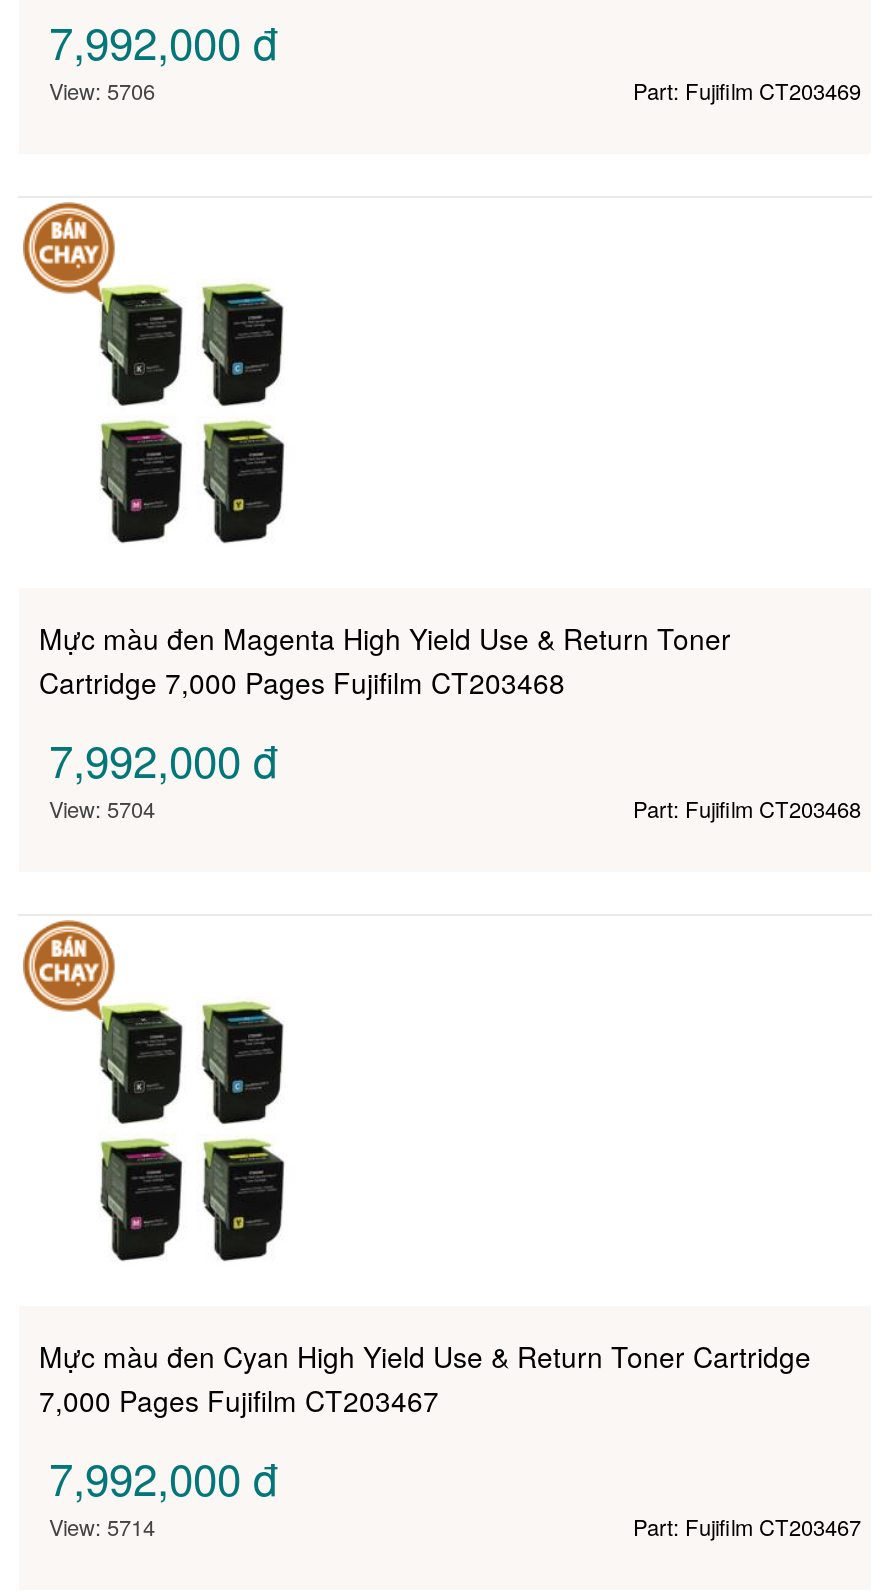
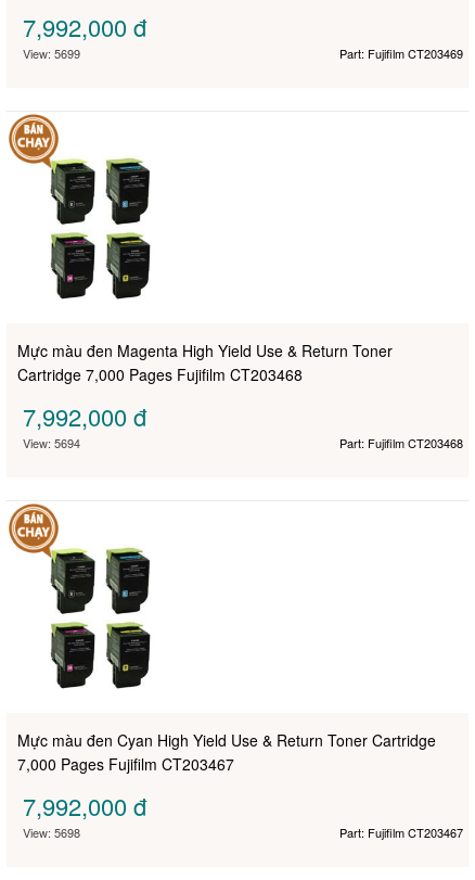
- View: 5706
+ View: 5699

- View: 5704
+ View: 5694

- View: 5714
+ View: 5698
